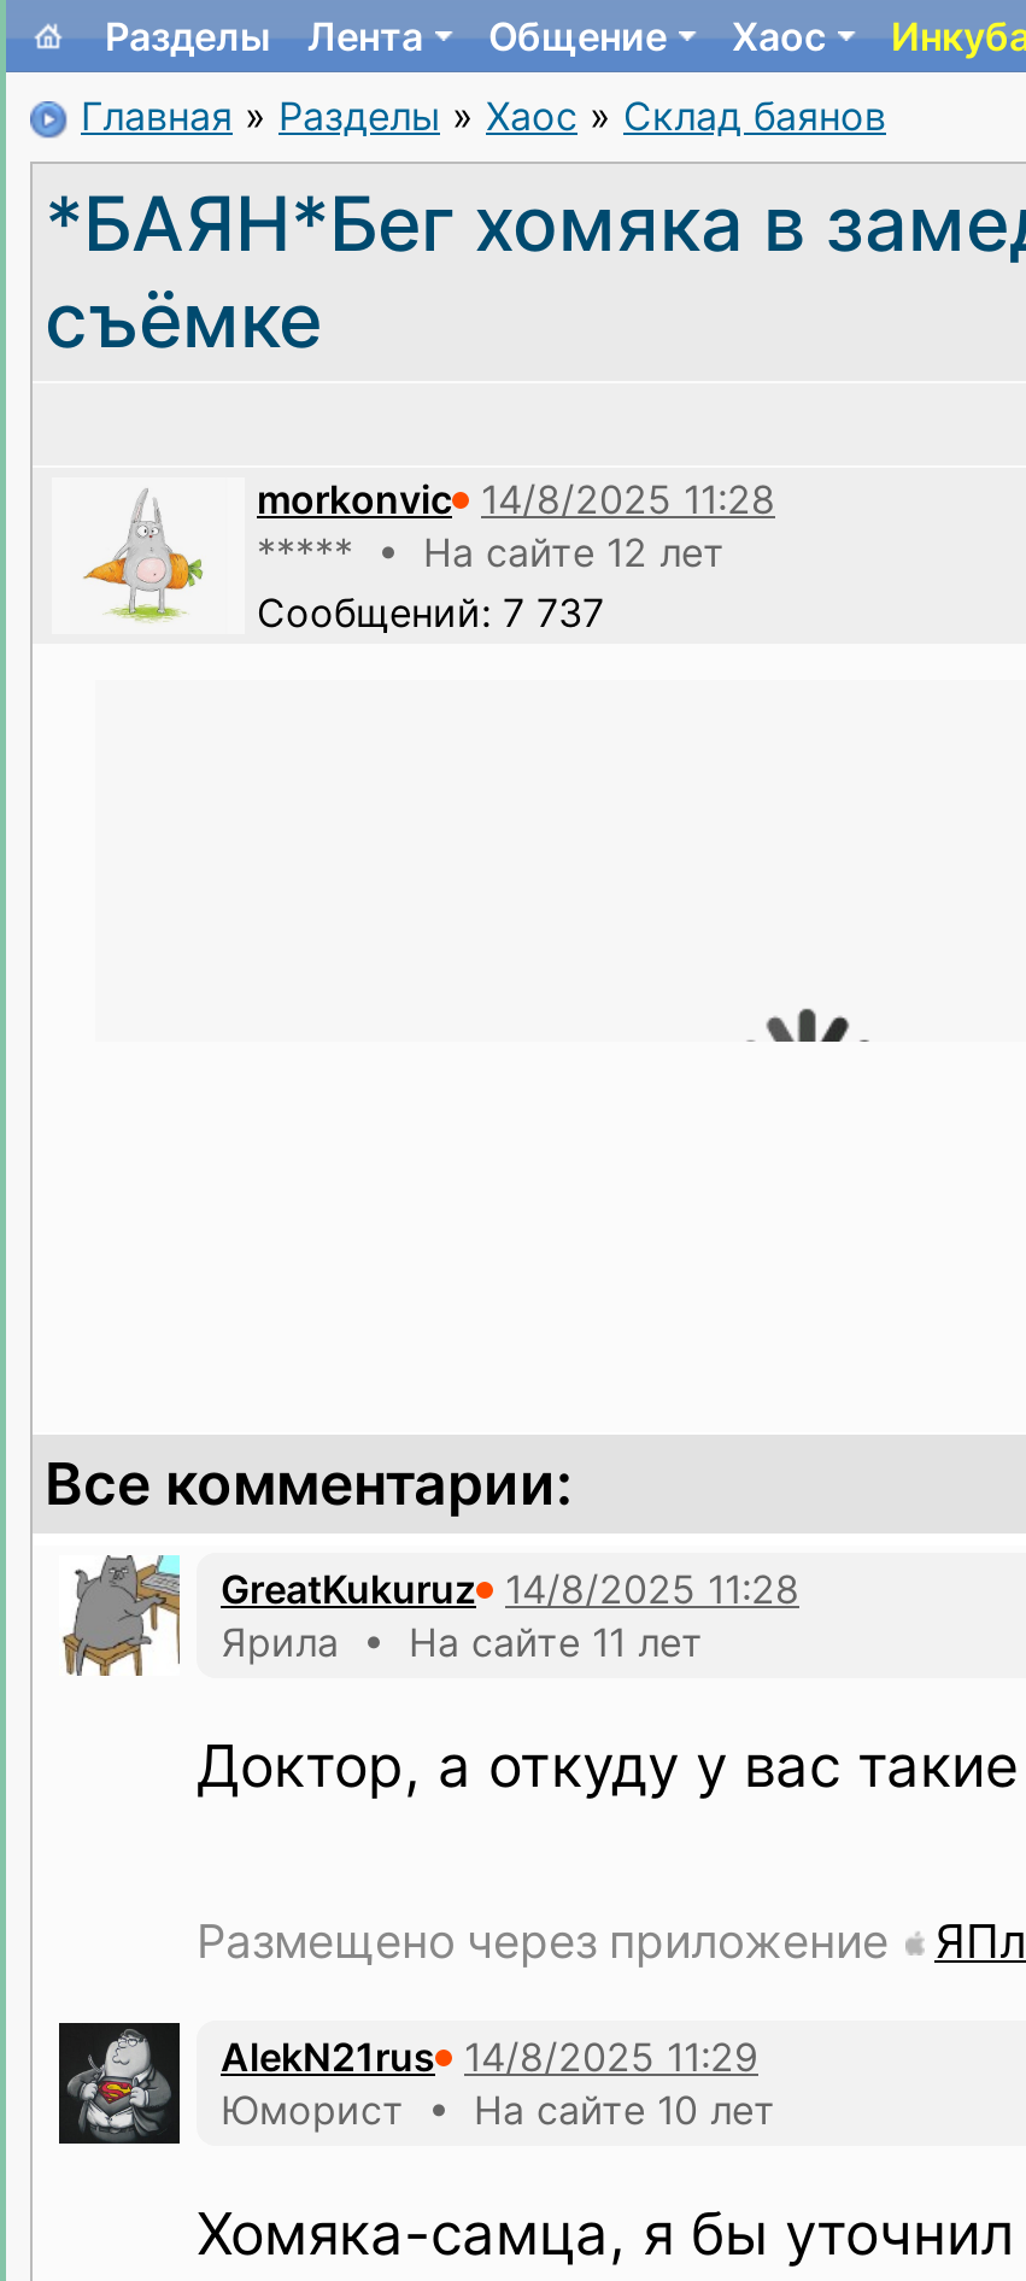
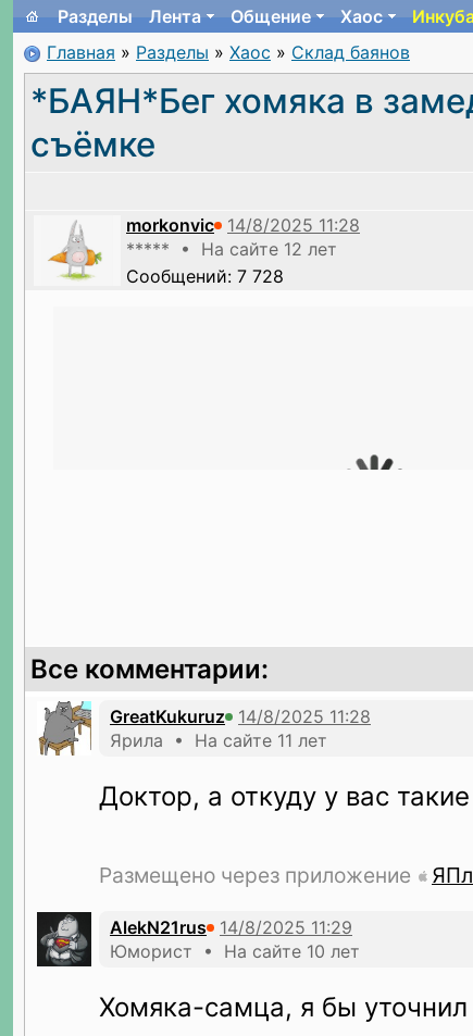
- Сообщений: 7 737
+ Сообщений: 7 728
